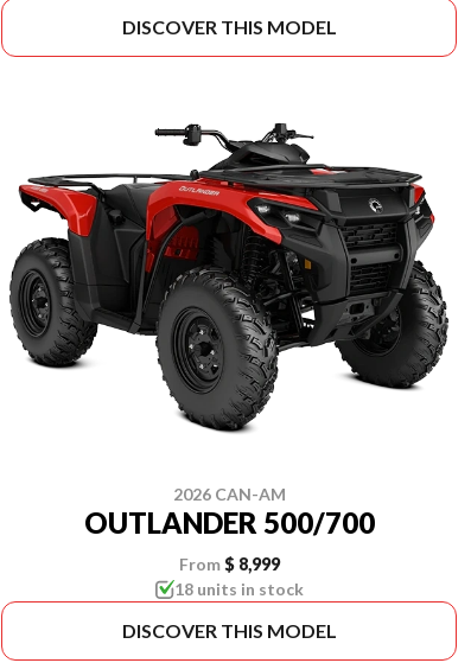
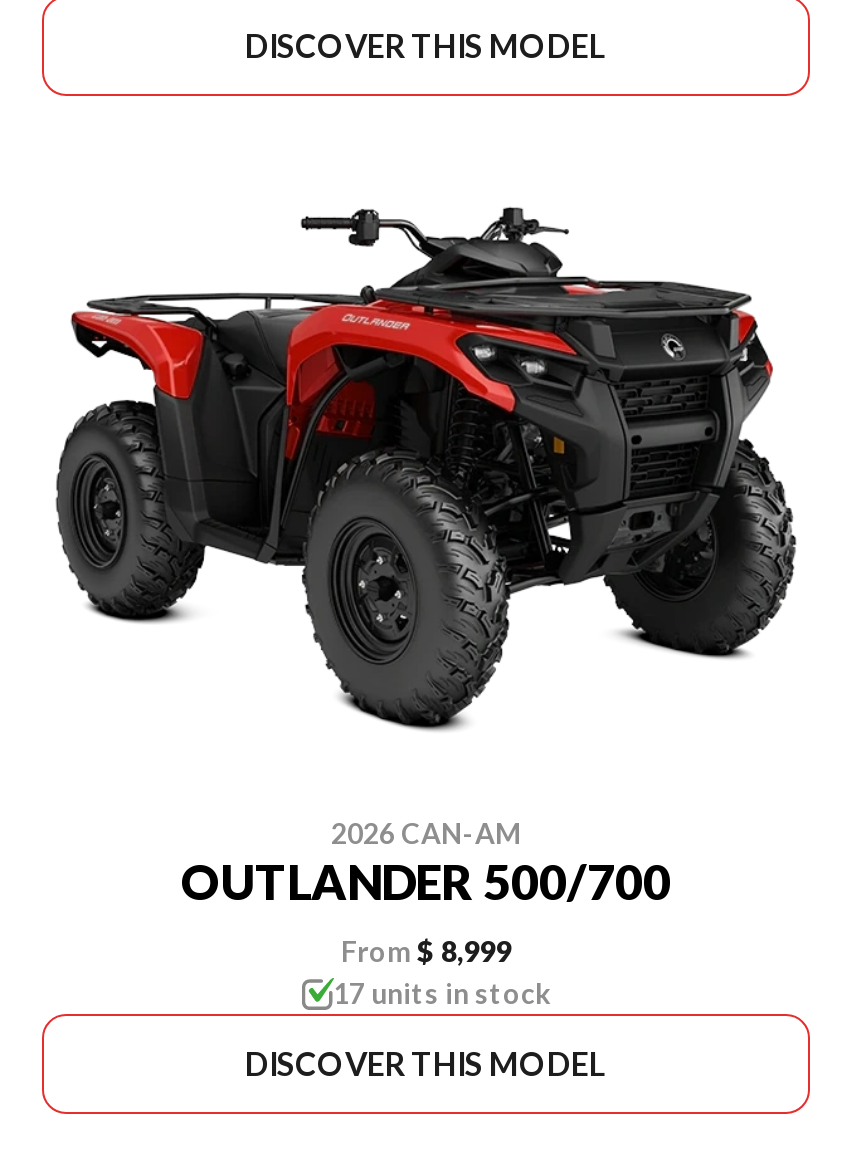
- 18 units in stock
+ 17 units in stock
